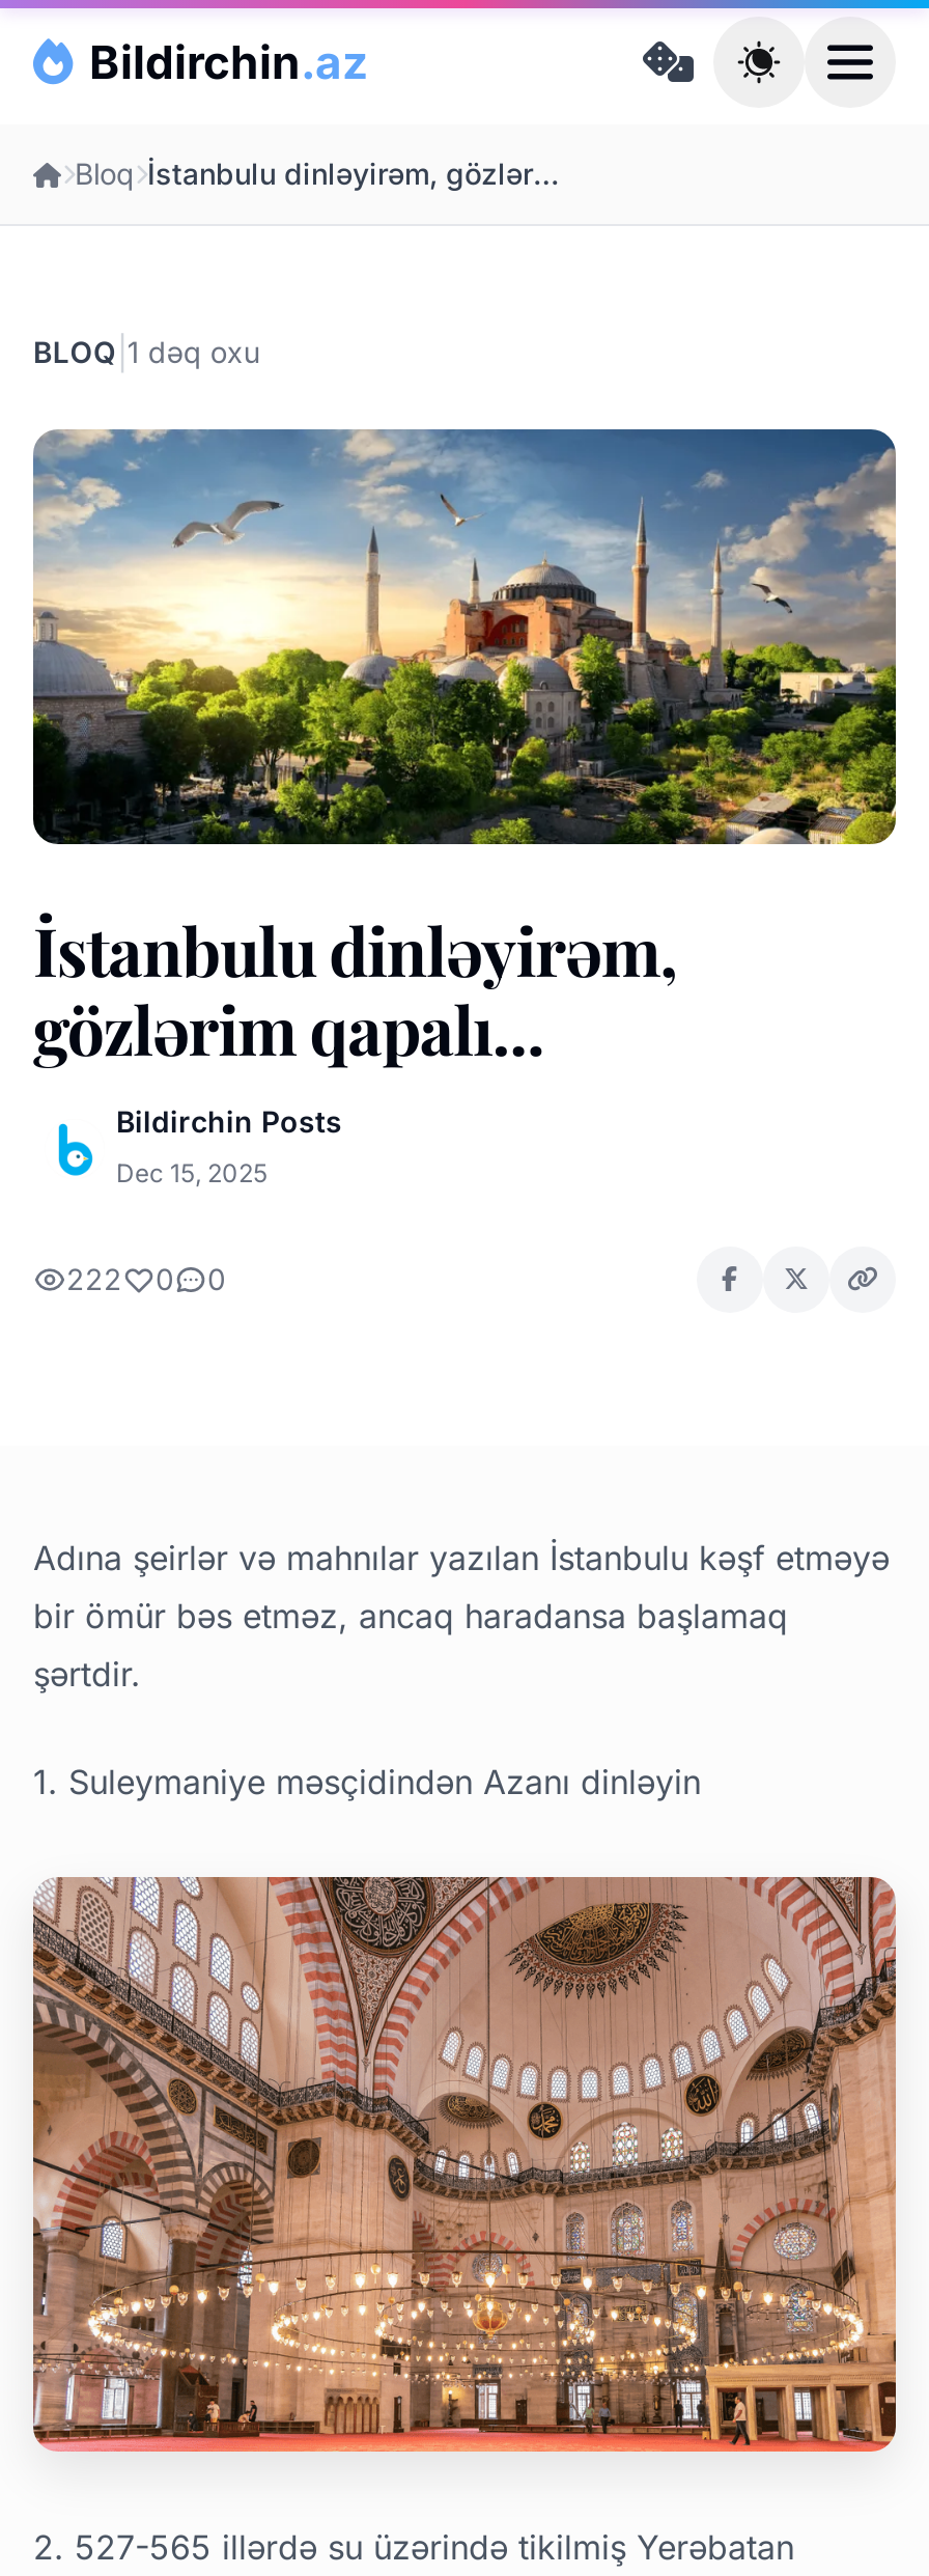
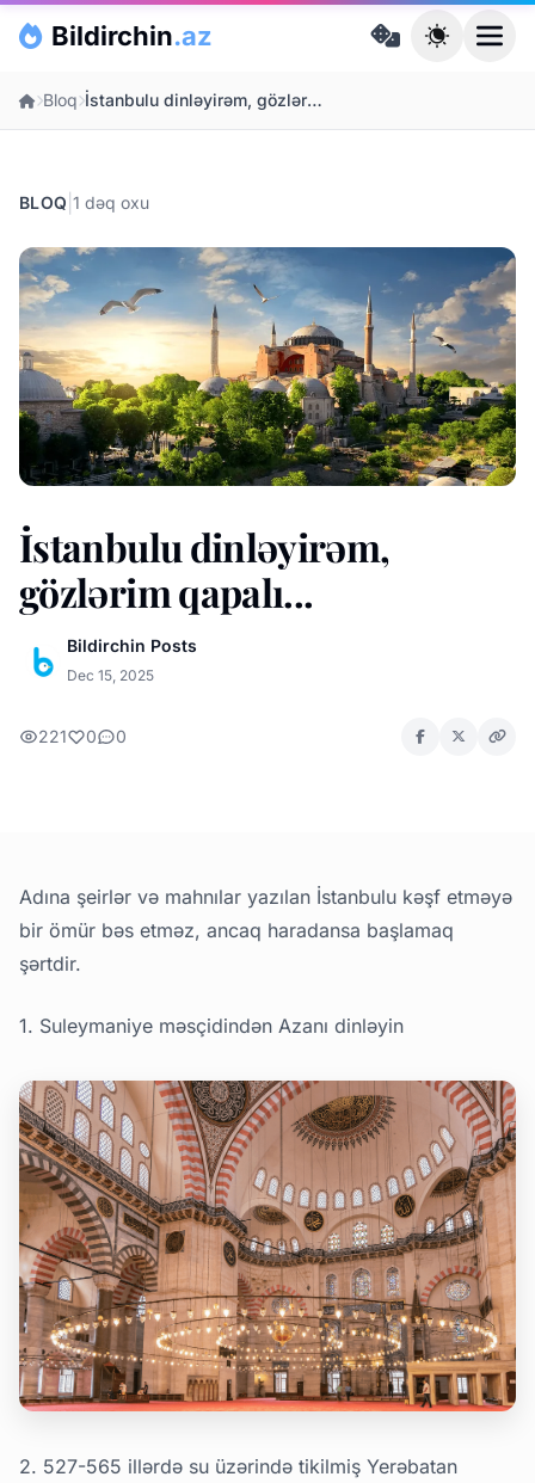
- 222 0 0
+ 221 0 0
